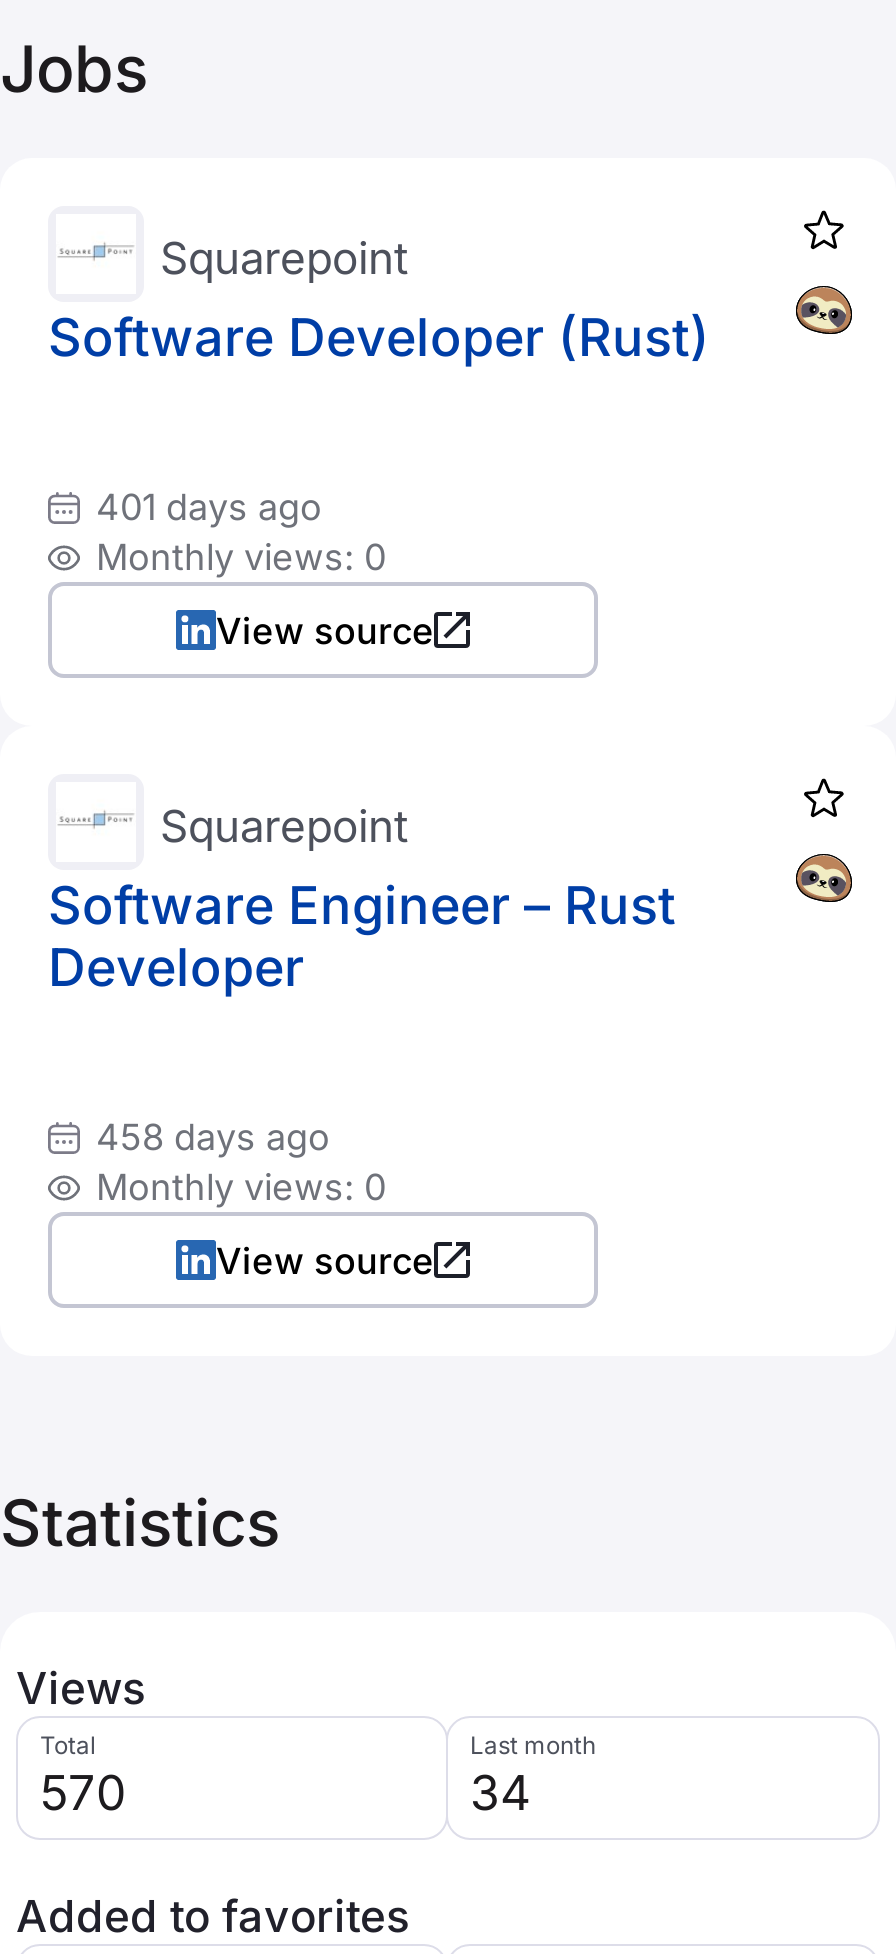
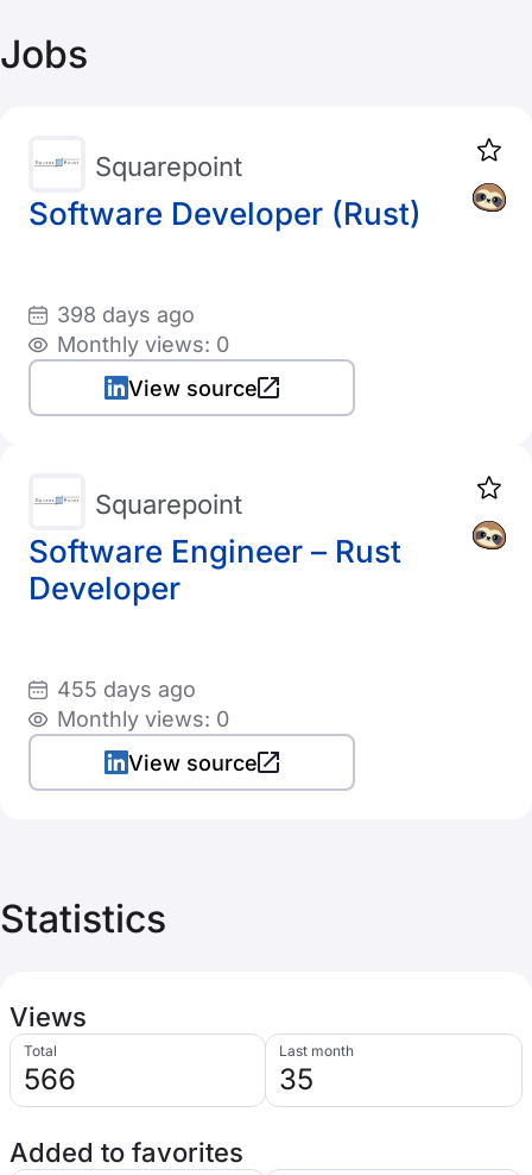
- 401 days ago
+ 398 days ago

- 458 days ago
+ 455 days ago

- 570
+ 566

- 34
+ 35
